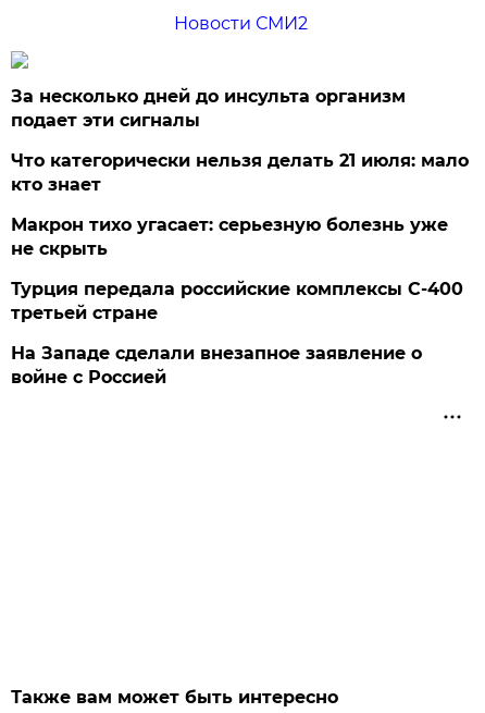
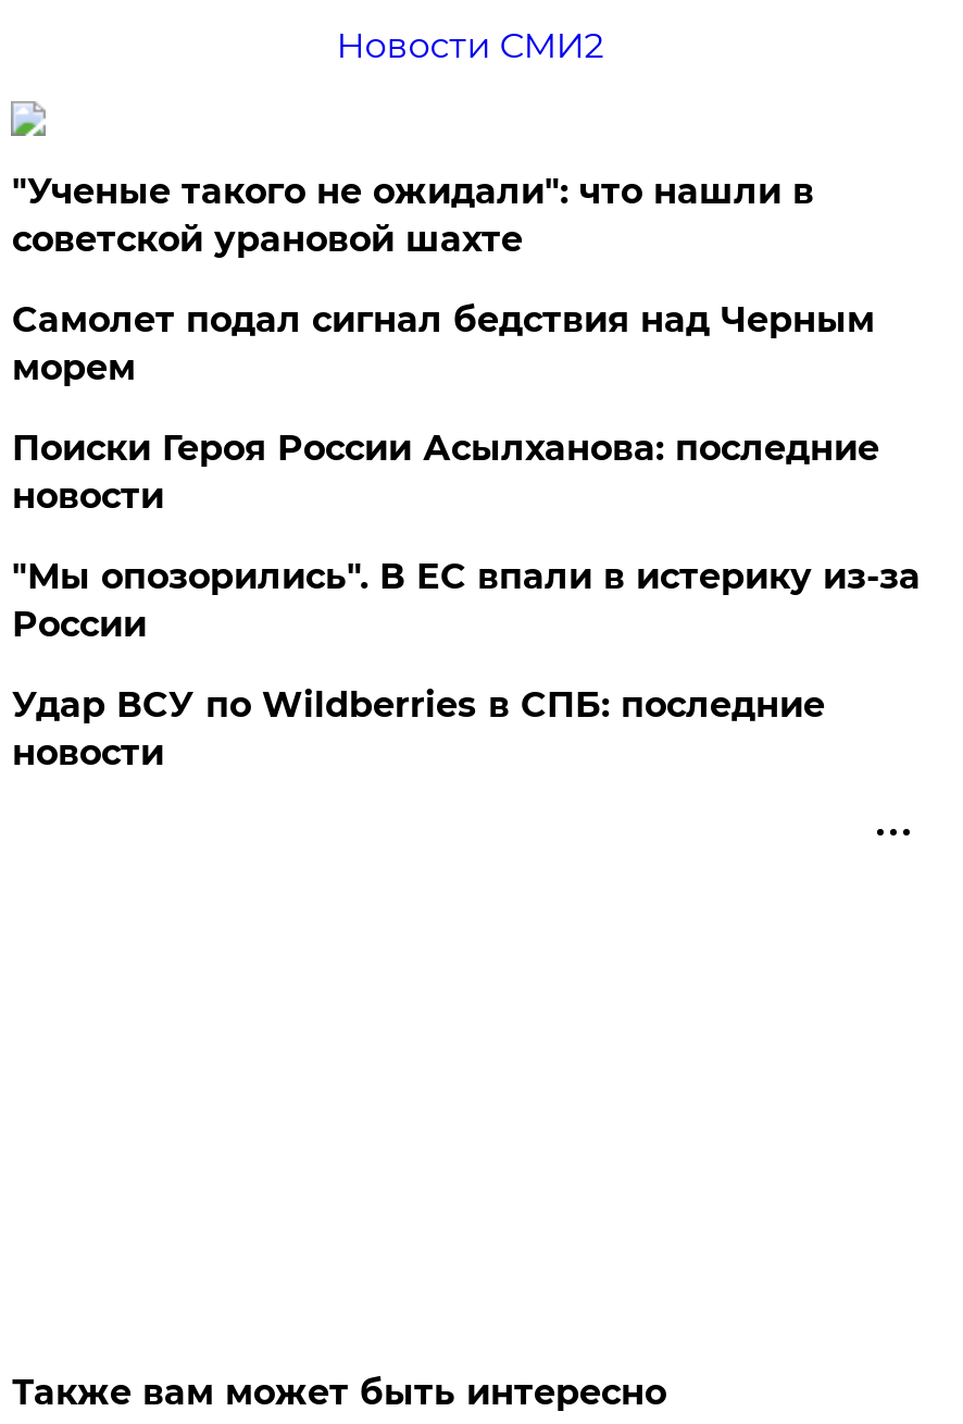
- За несколько дней до инсульта организм
- подает эти сигналы
+ "Ученые такого не ожидали": что нашли в
+ советской урановой шахте

- Что категорически нельзя делать 21 июля: мало
- кто знает
+ Самолет подал сигнал бедствия над Черным
+ морем

- Макрон тихо угасает: серьезную болезнь уже
- не скрыть
+ Поиски Героя России Асылханова: последние
+ новости

- Турция передала российские комплексы С-400
- третьей стране
+ "Мы опозорились". В ЕС впали в истерику из-за
+ России

- На Западе сделали внезапное заявление о
- войне с Россией
+ Удар ВСУ по Wildberries в СПБ: последние
+ новости
